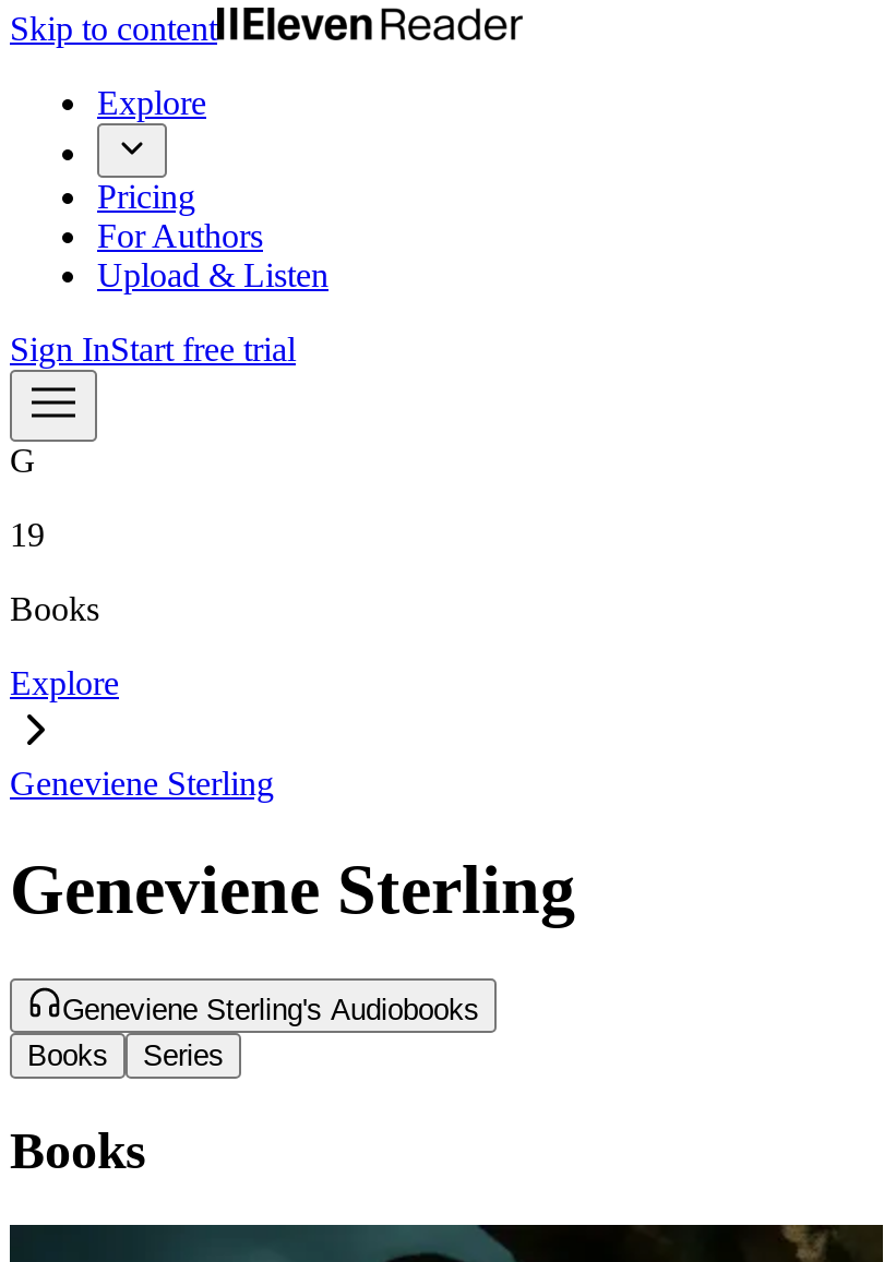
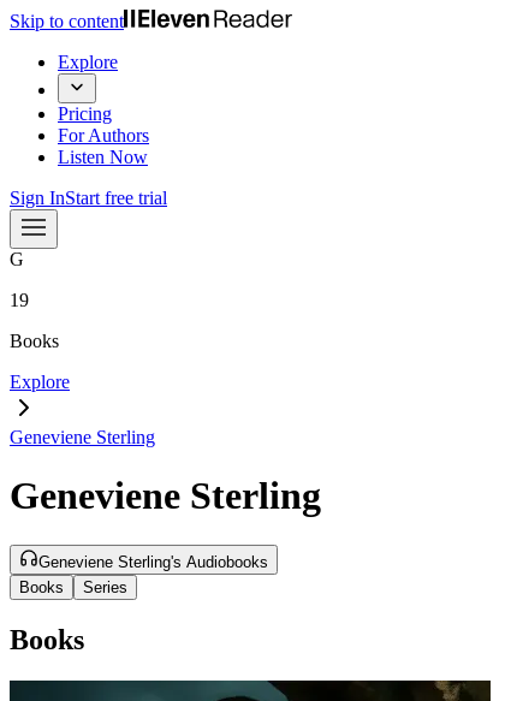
- Upload & Listen
+ Listen Now
